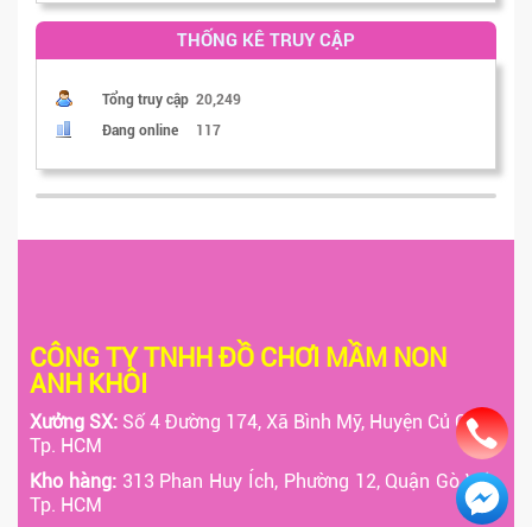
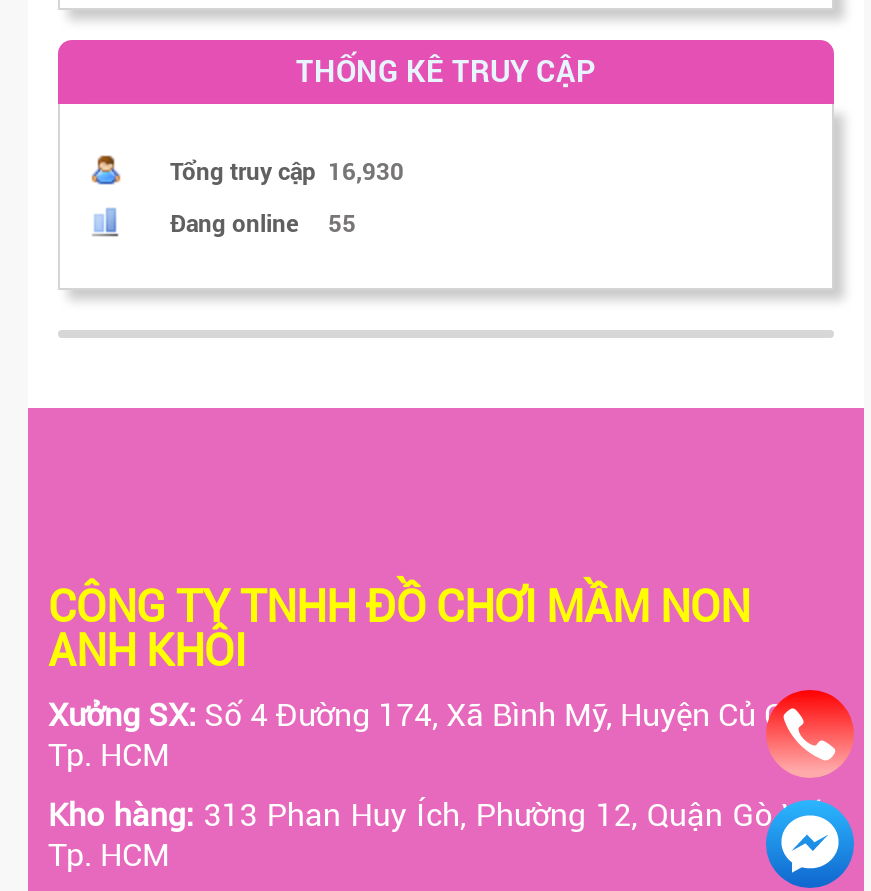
- Tổng truy cập 20,249
+ Tổng truy cập 16,930

- Đang online 117
+ Đang online 55
